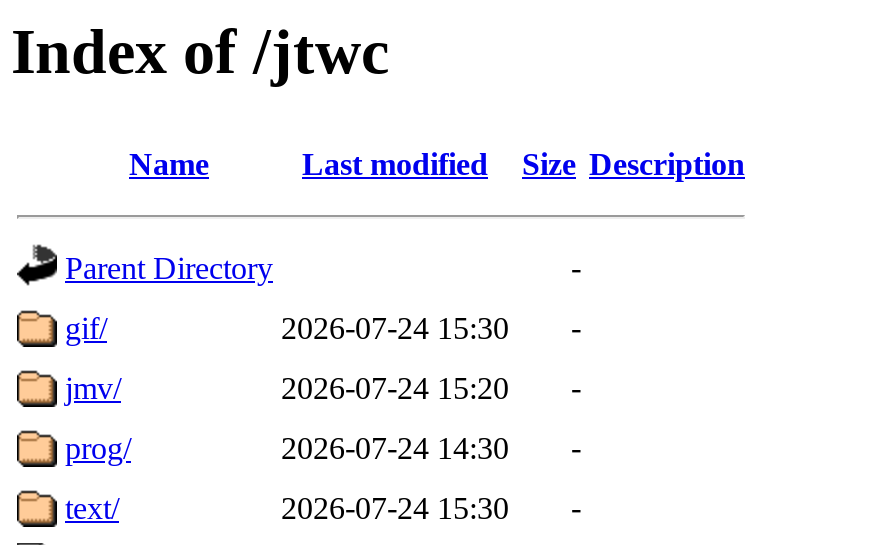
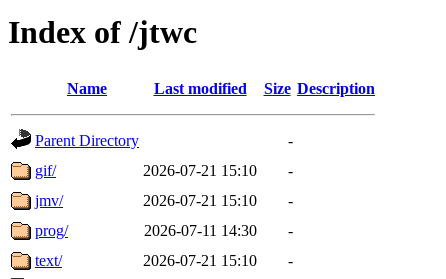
- 2026-07-24 15:30
+ 2026-07-21 15:10

- 2026-07-24 15:20
+ 2026-07-21 15:10

- 2026-07-24 14:30
+ 2026-07-11 14:30

- 2026-07-24 15:30
+ 2026-07-21 15:10
